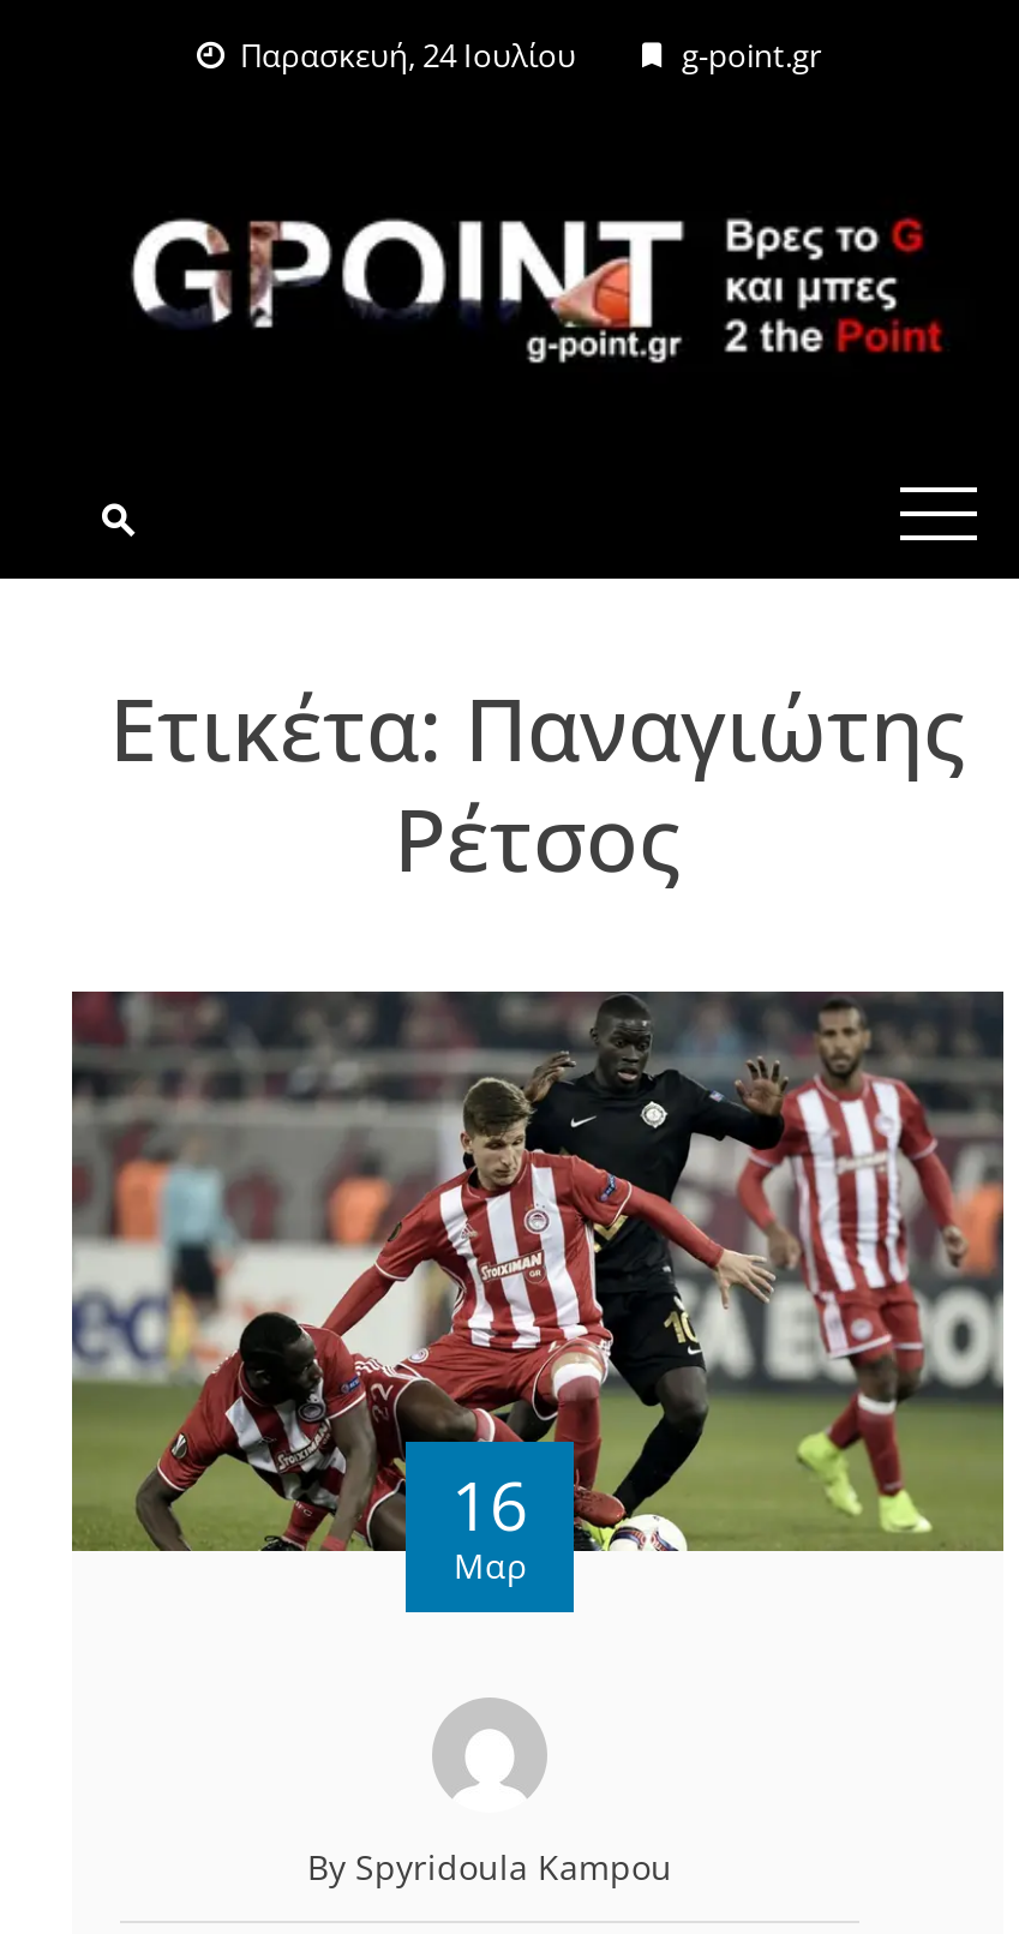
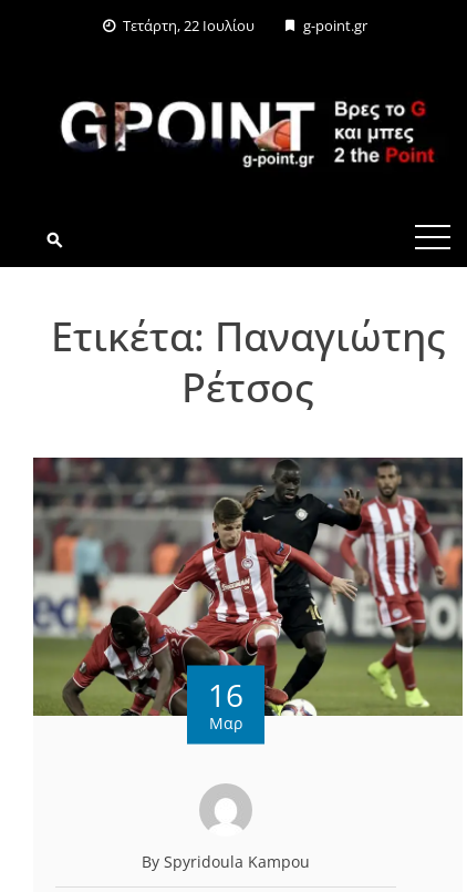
- Παρασκευή, 24 Ιουλίου
+ Τετάρτη, 22 Ιουλίου
